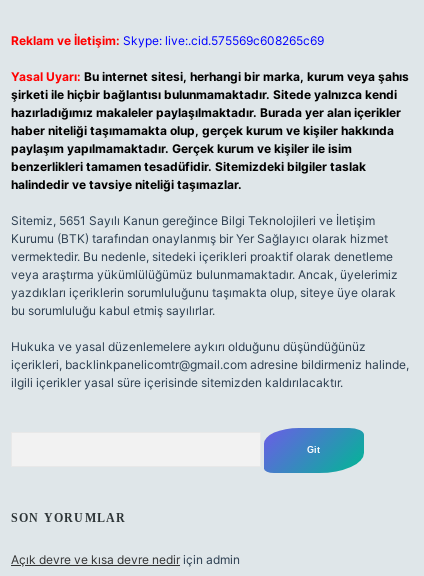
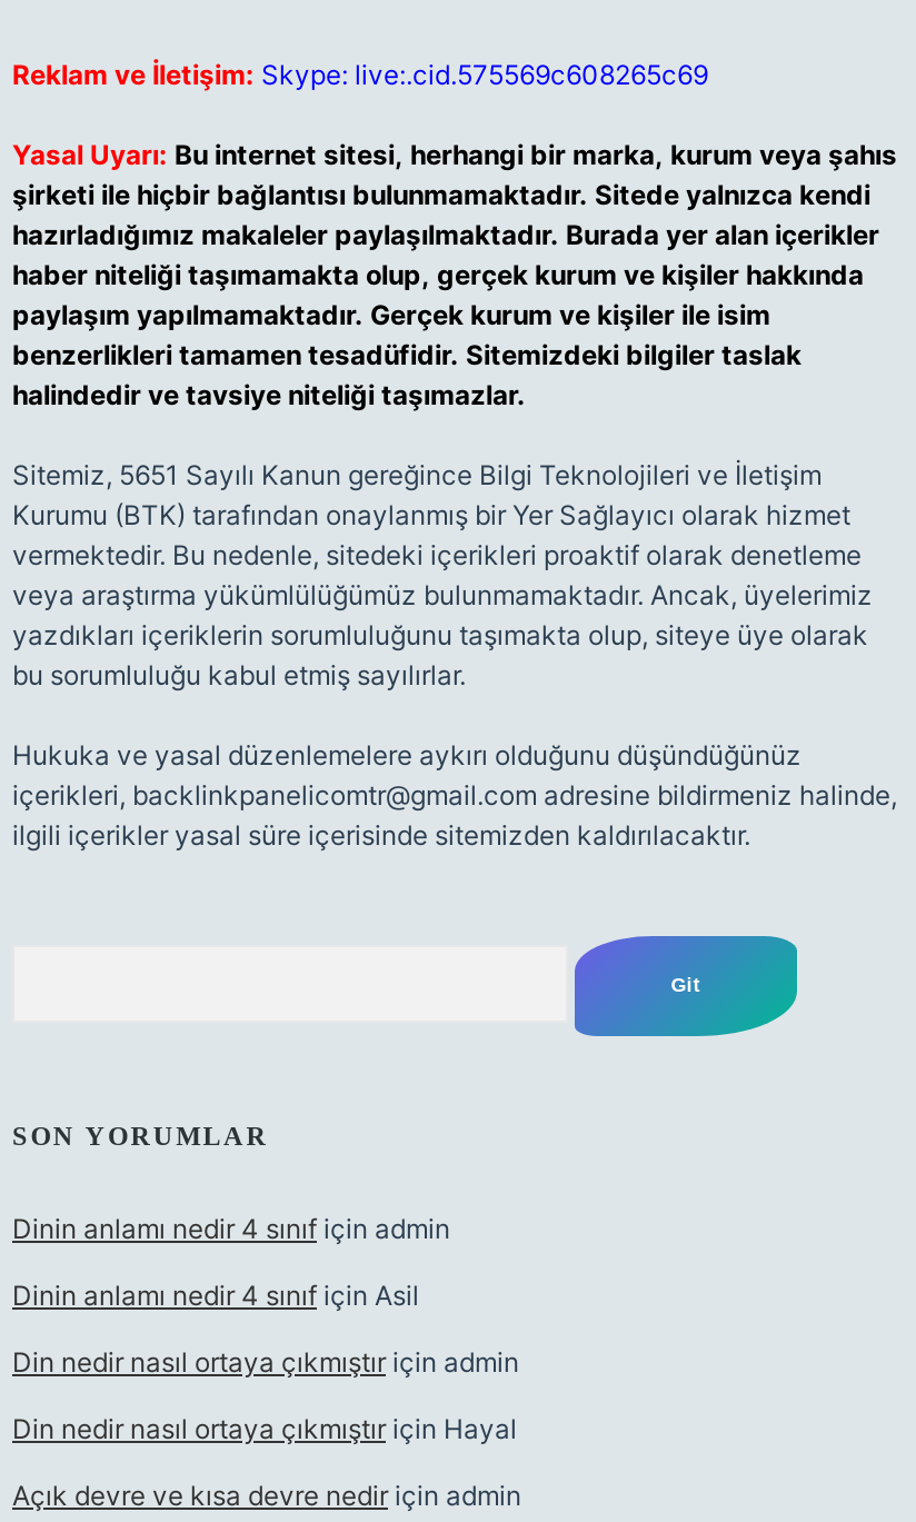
+ Dinin anlamı nedir 4 sınıf için admin
+ Dinin anlamı nedir 4 sınıf için Asil
+ Din nedir nasıl ortaya çıkmıştır için admin
+ Din nedir nasıl ortaya çıkmıştır için Hayal
